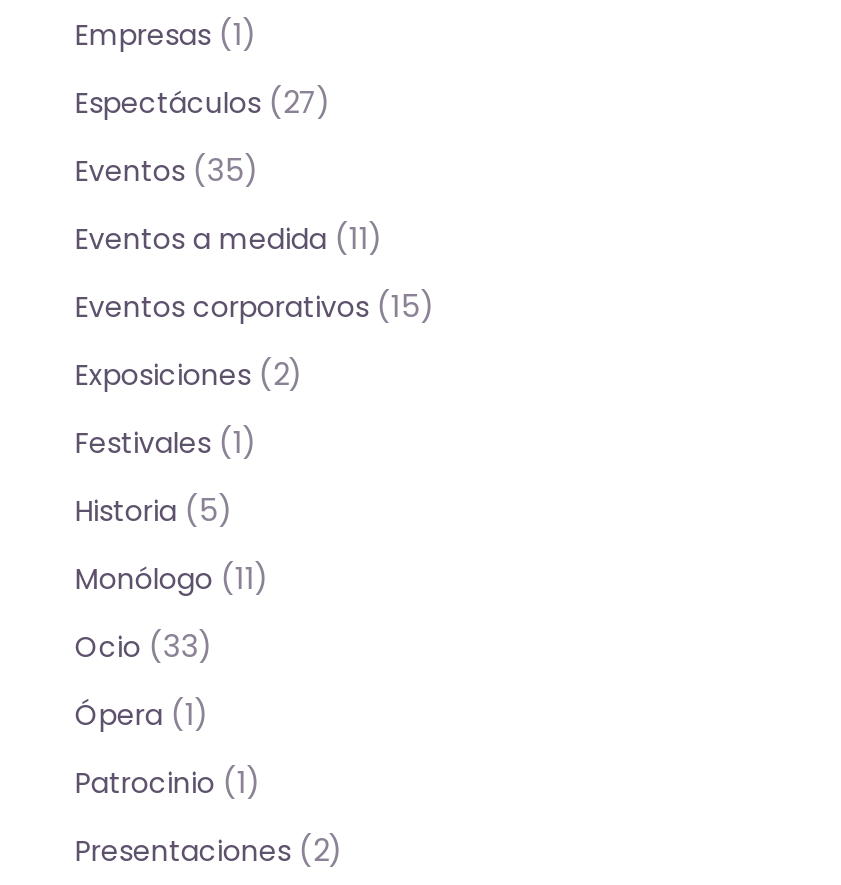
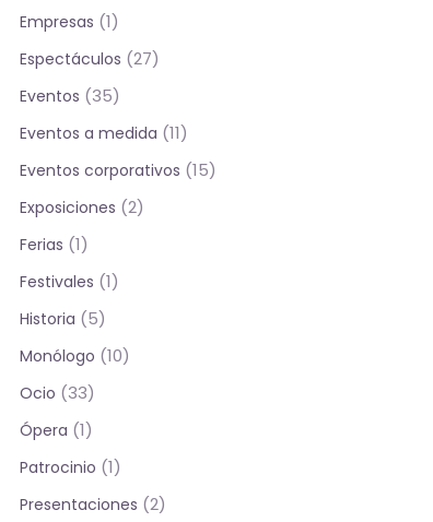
+ Ferias (1)

- Monólogo (11)
+ Monólogo (10)
